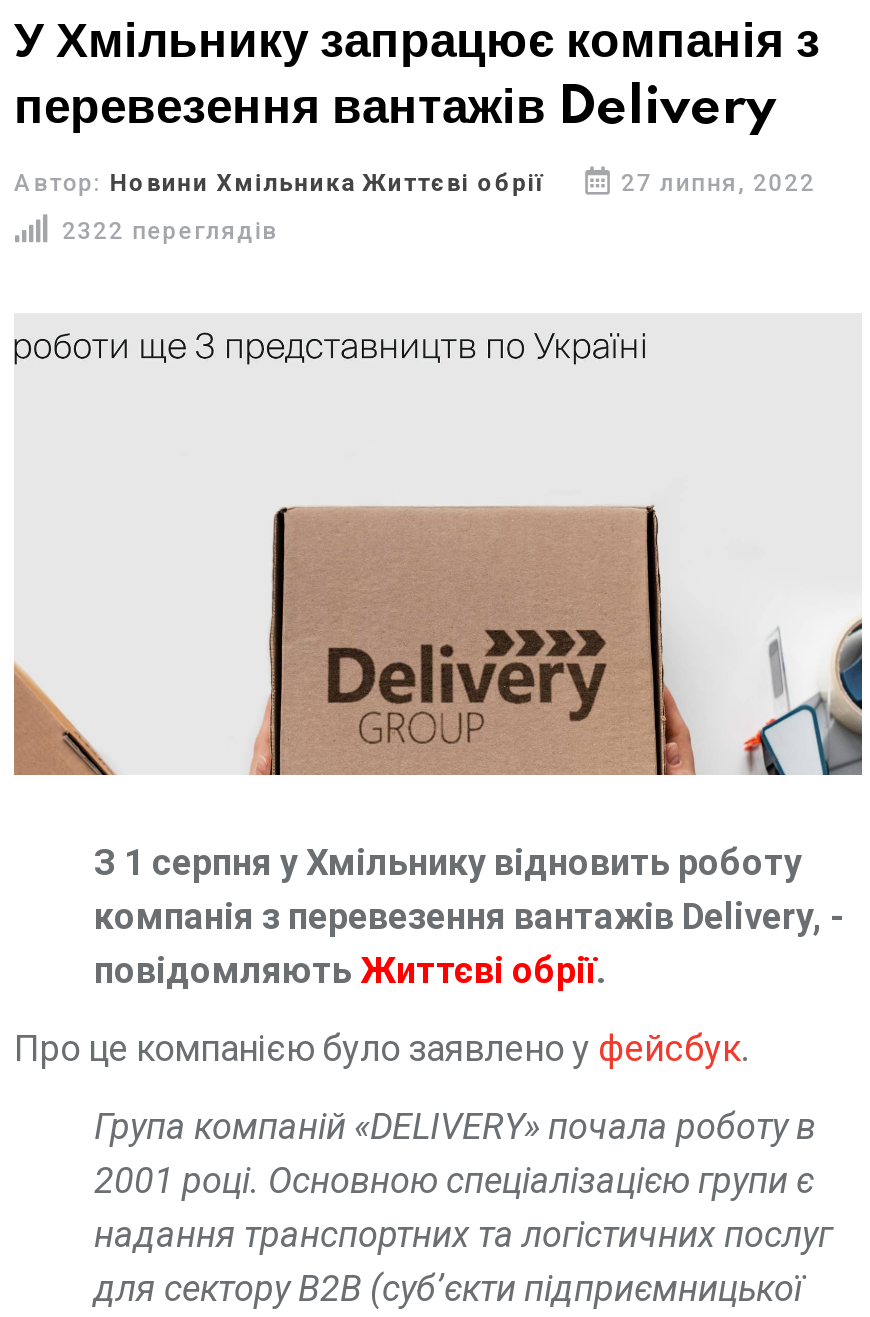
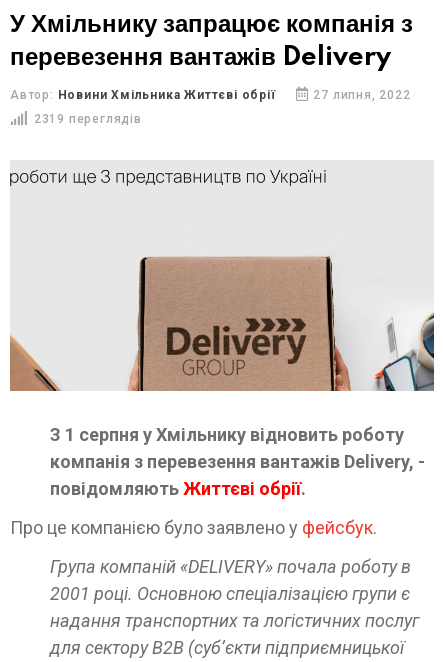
- 2322 переглядів
+ 2319 переглядів
